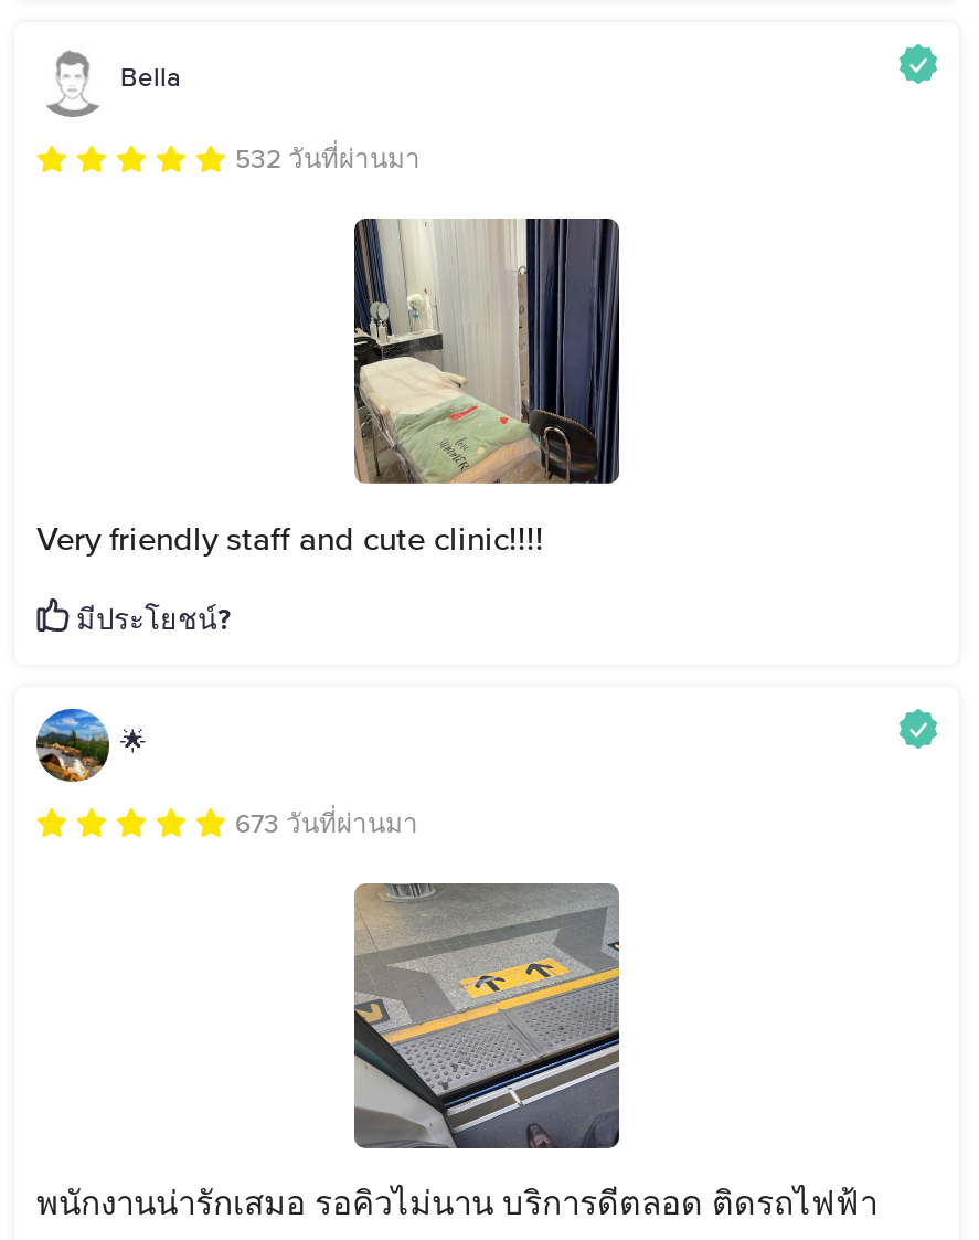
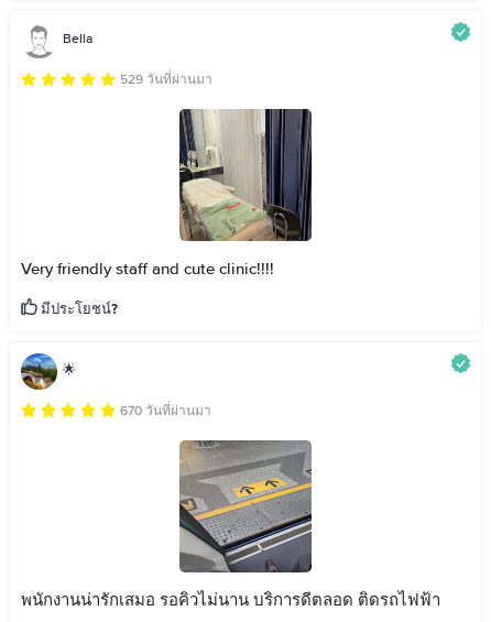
- 532 วันที่ผ่านมา
+ 529 วันที่ผ่านมา

- 673 วันที่ผ่านมา
+ 670 วันที่ผ่านมา
